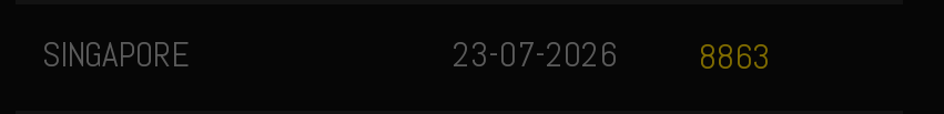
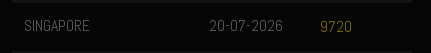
- 23-07-2026
+ 20-07-2026

- 8863
+ 9720
